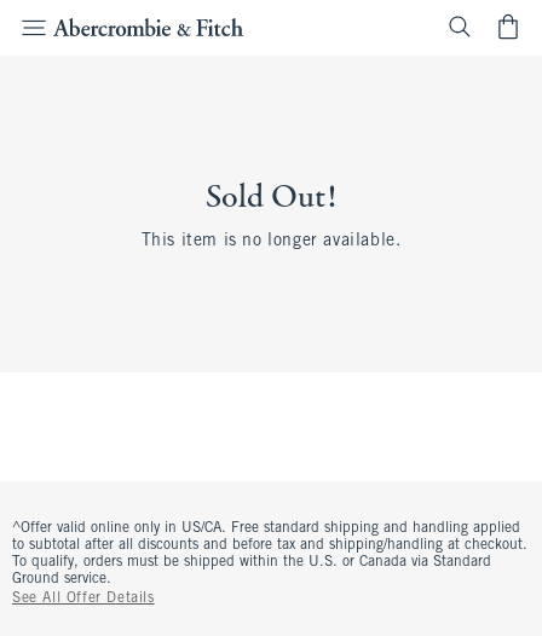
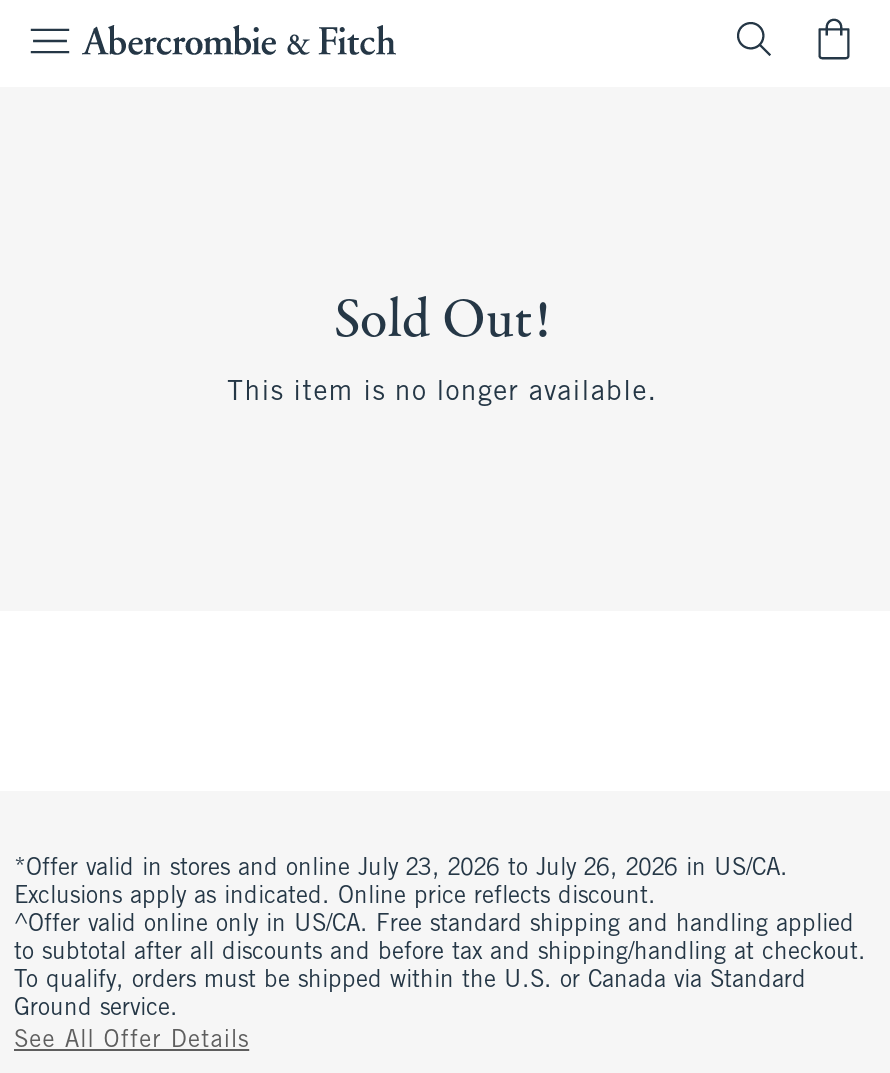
+ *Offer valid in stores and online July 23, 2026 to July 26, 2026 in US/CA.
+ Exclusions apply as indicated. Online price reflects discount.
